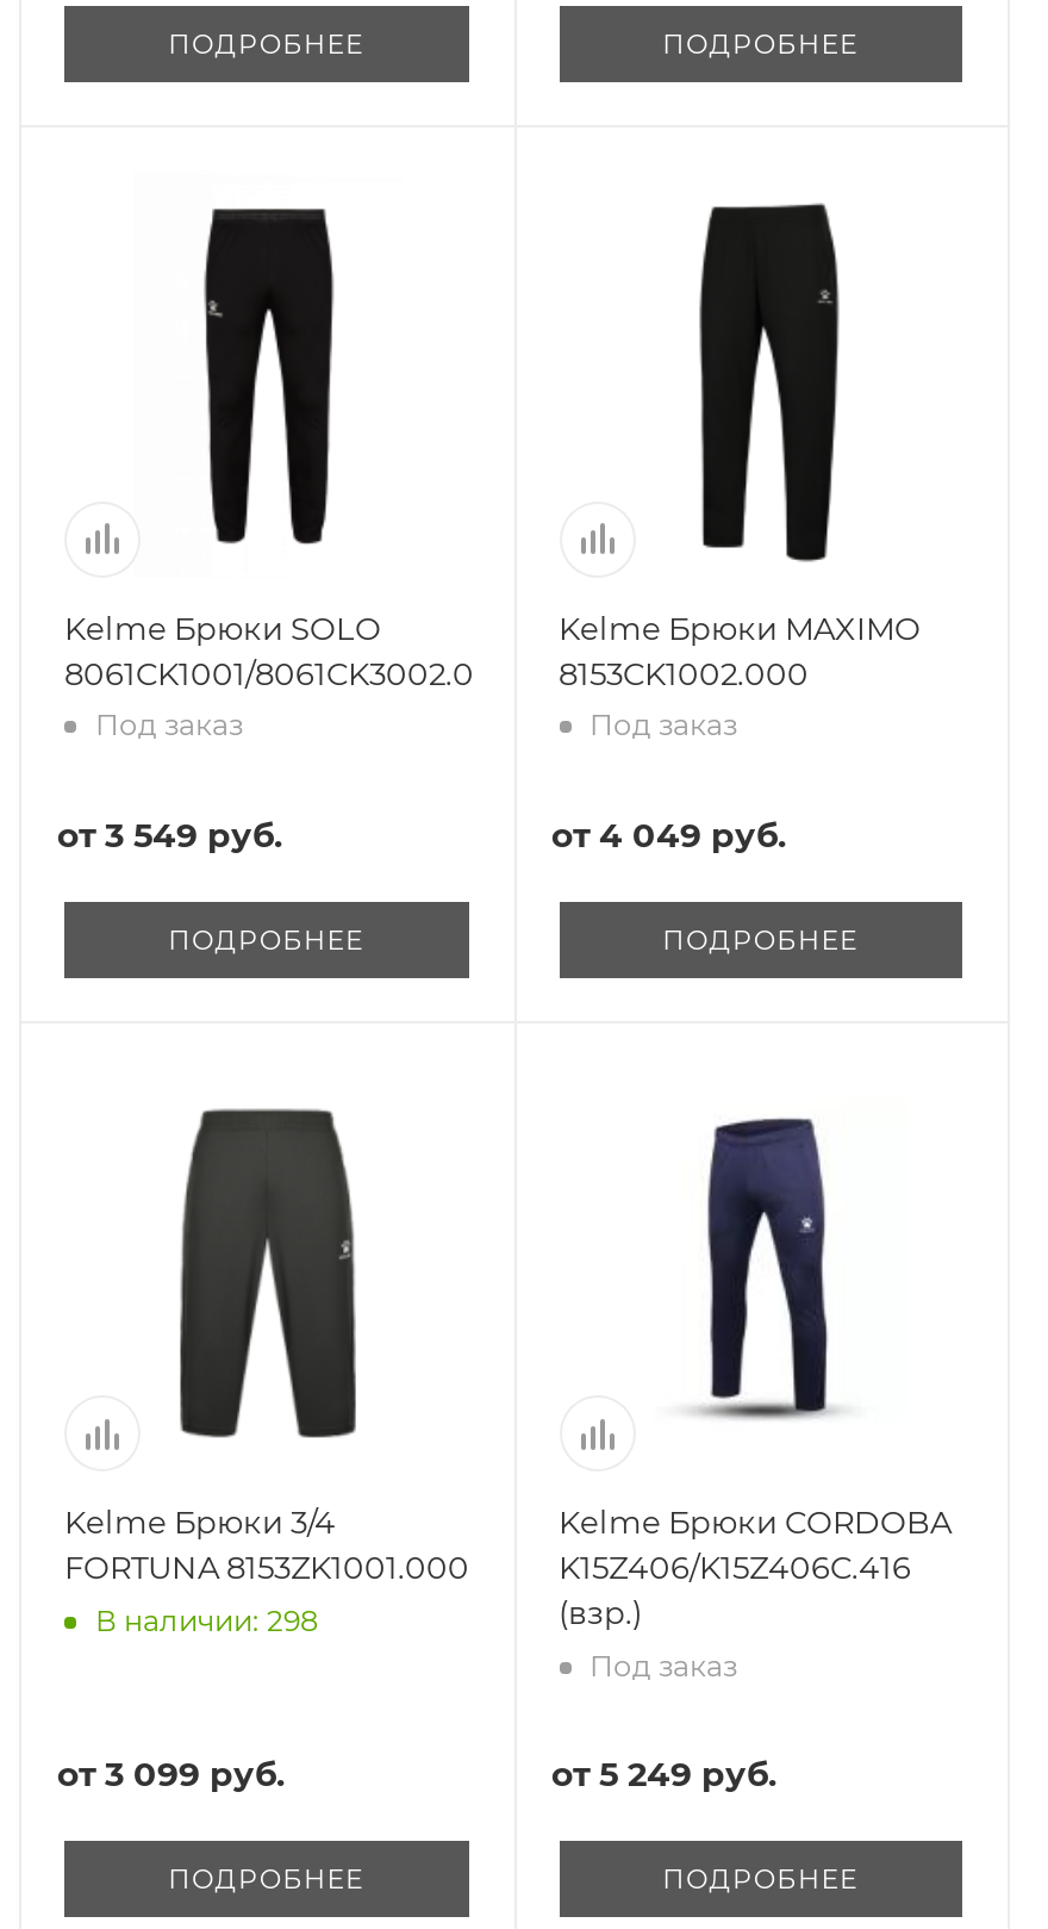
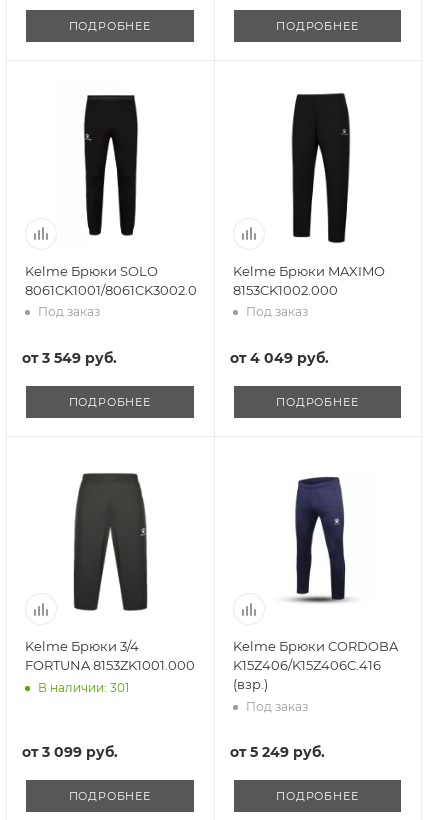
- В наличии: 298
+ В наличии: 301
